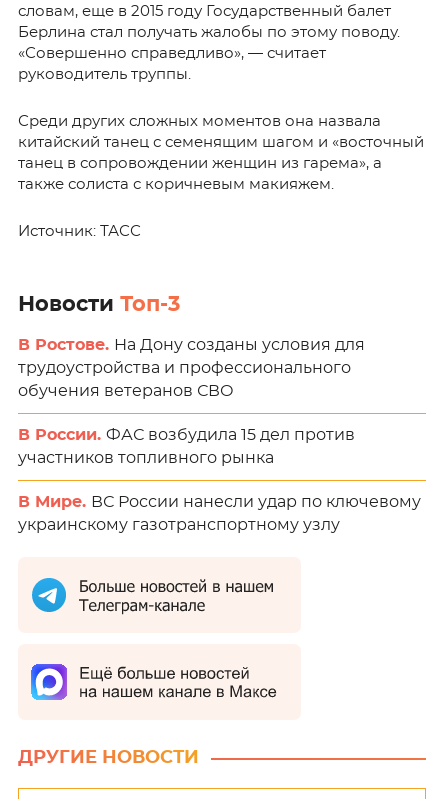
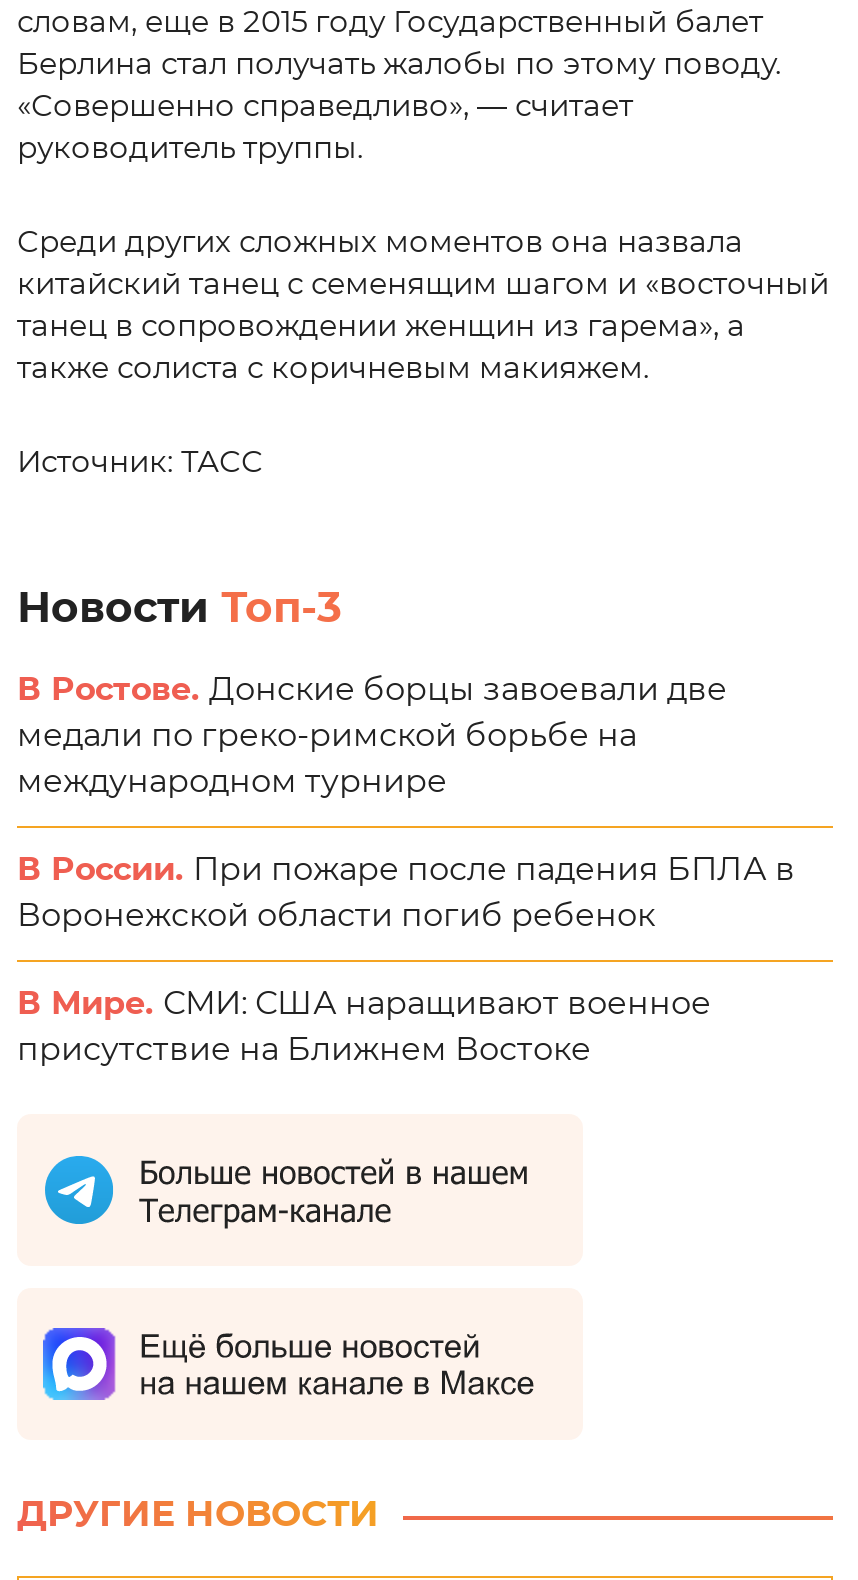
- В Ростове. На Дону созданы условия для
- трудоустройства и профессионального
- обучения ветеранов СВО
+ В Ростове. Донские борцы завоевали две
+ медали по греко-римской борьбе на
+ международном турнире

- В России. ФАС возбудила 15 дел против
- участников топливного рынка
+ В России. При пожаре после падения БПЛА в
+ Воронежской области погиб ребенок

- В Мире. ВС России нанесли удар по ключевому
- украинскому газотранспортному узлу
+ В Мире. СМИ: США наращивают военное
+ присутствие на Ближнем Востоке
